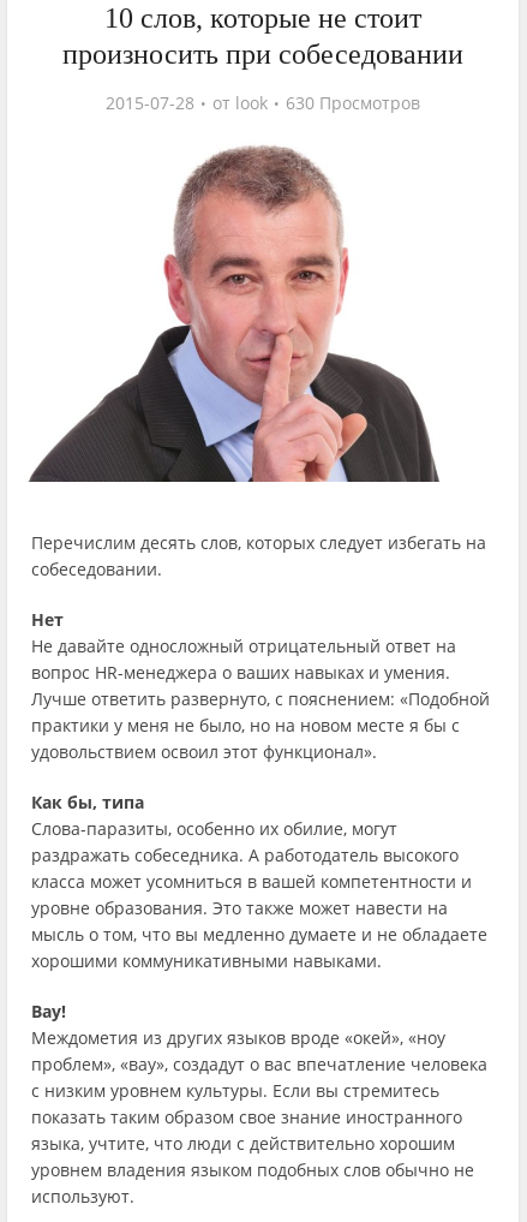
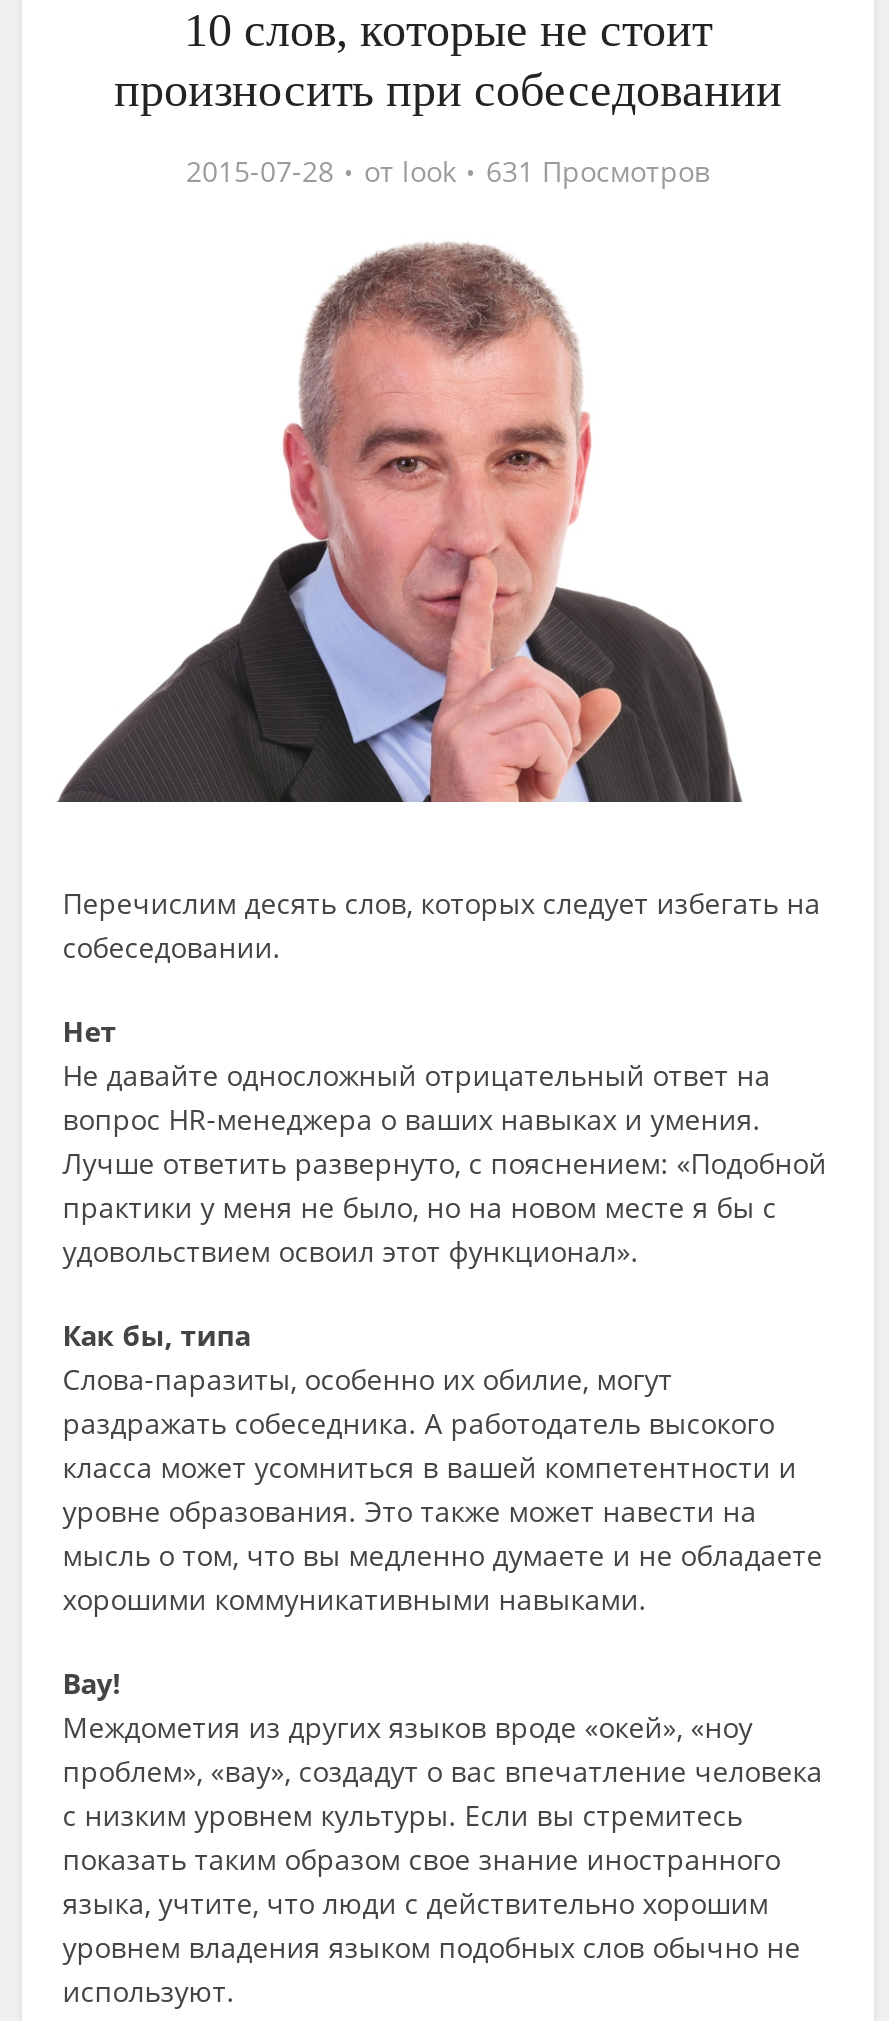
- 2015-07-28 от look 630 Просмотров
+ 2015-07-28 от look 631 Просмотров
